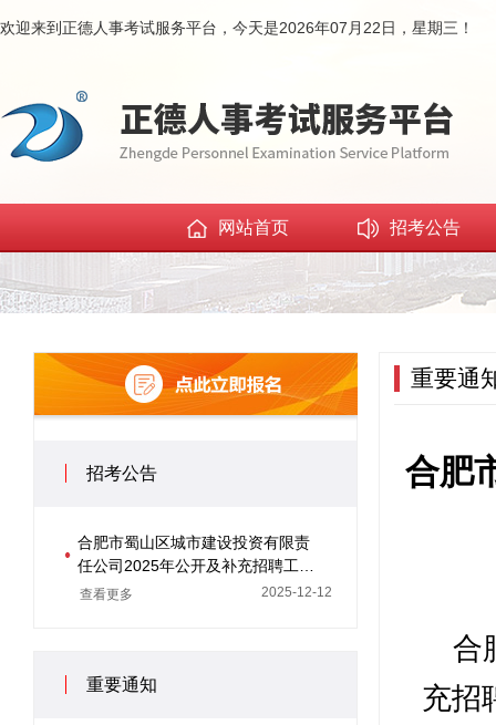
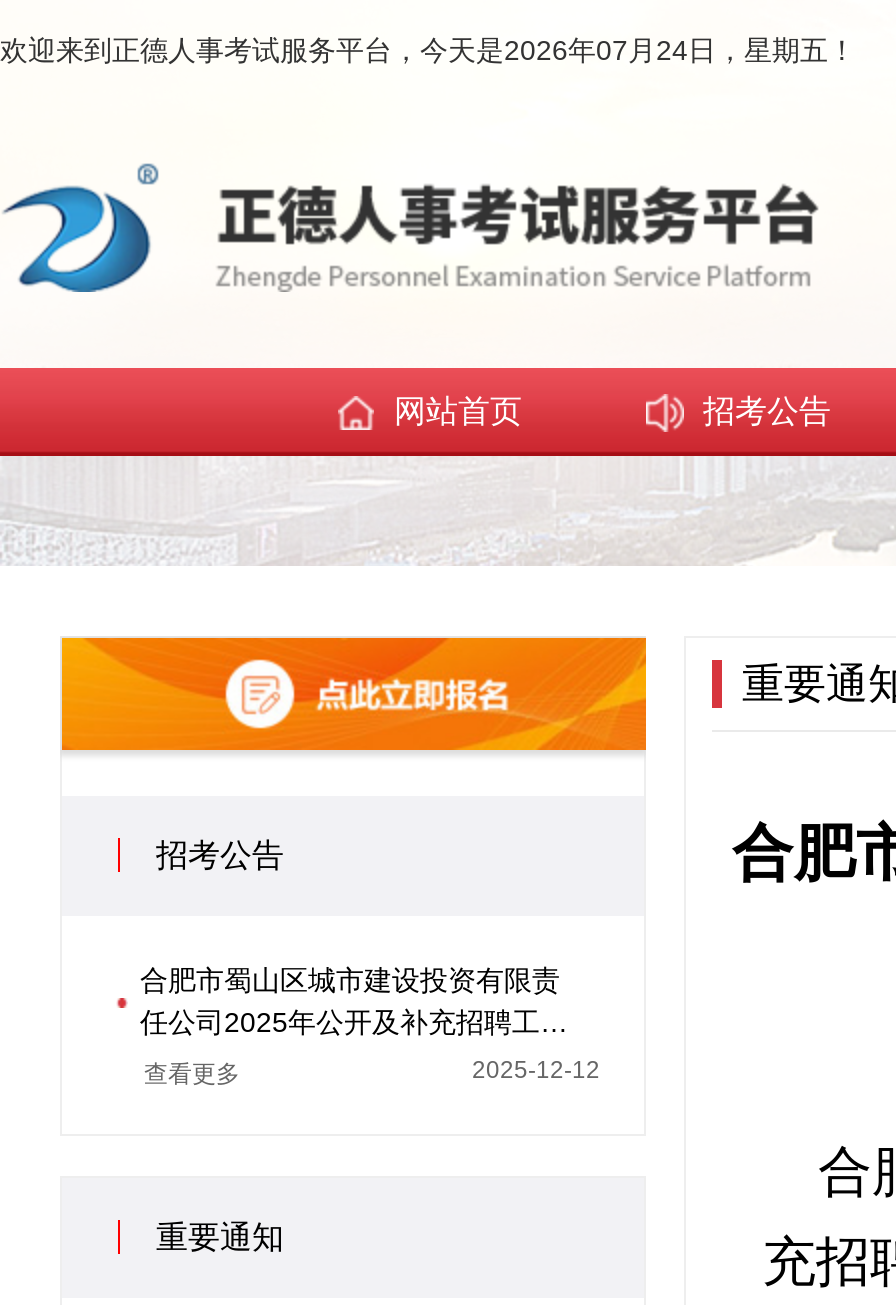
- 欢迎来到正德人事考试服务平台，今天是2026年07月22日，星期三！
+ 欢迎来到正德人事考试服务平台，今天是2026年07月24日，星期五！
